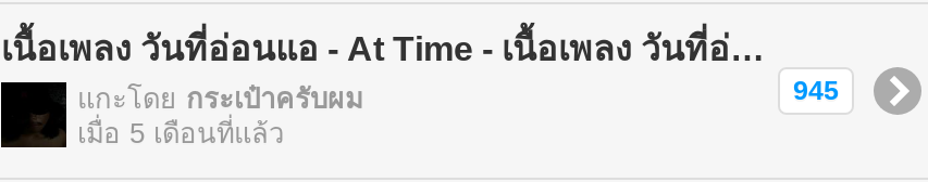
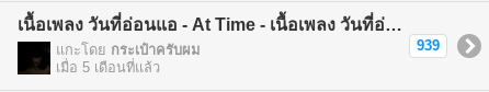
- 945
+ 939
